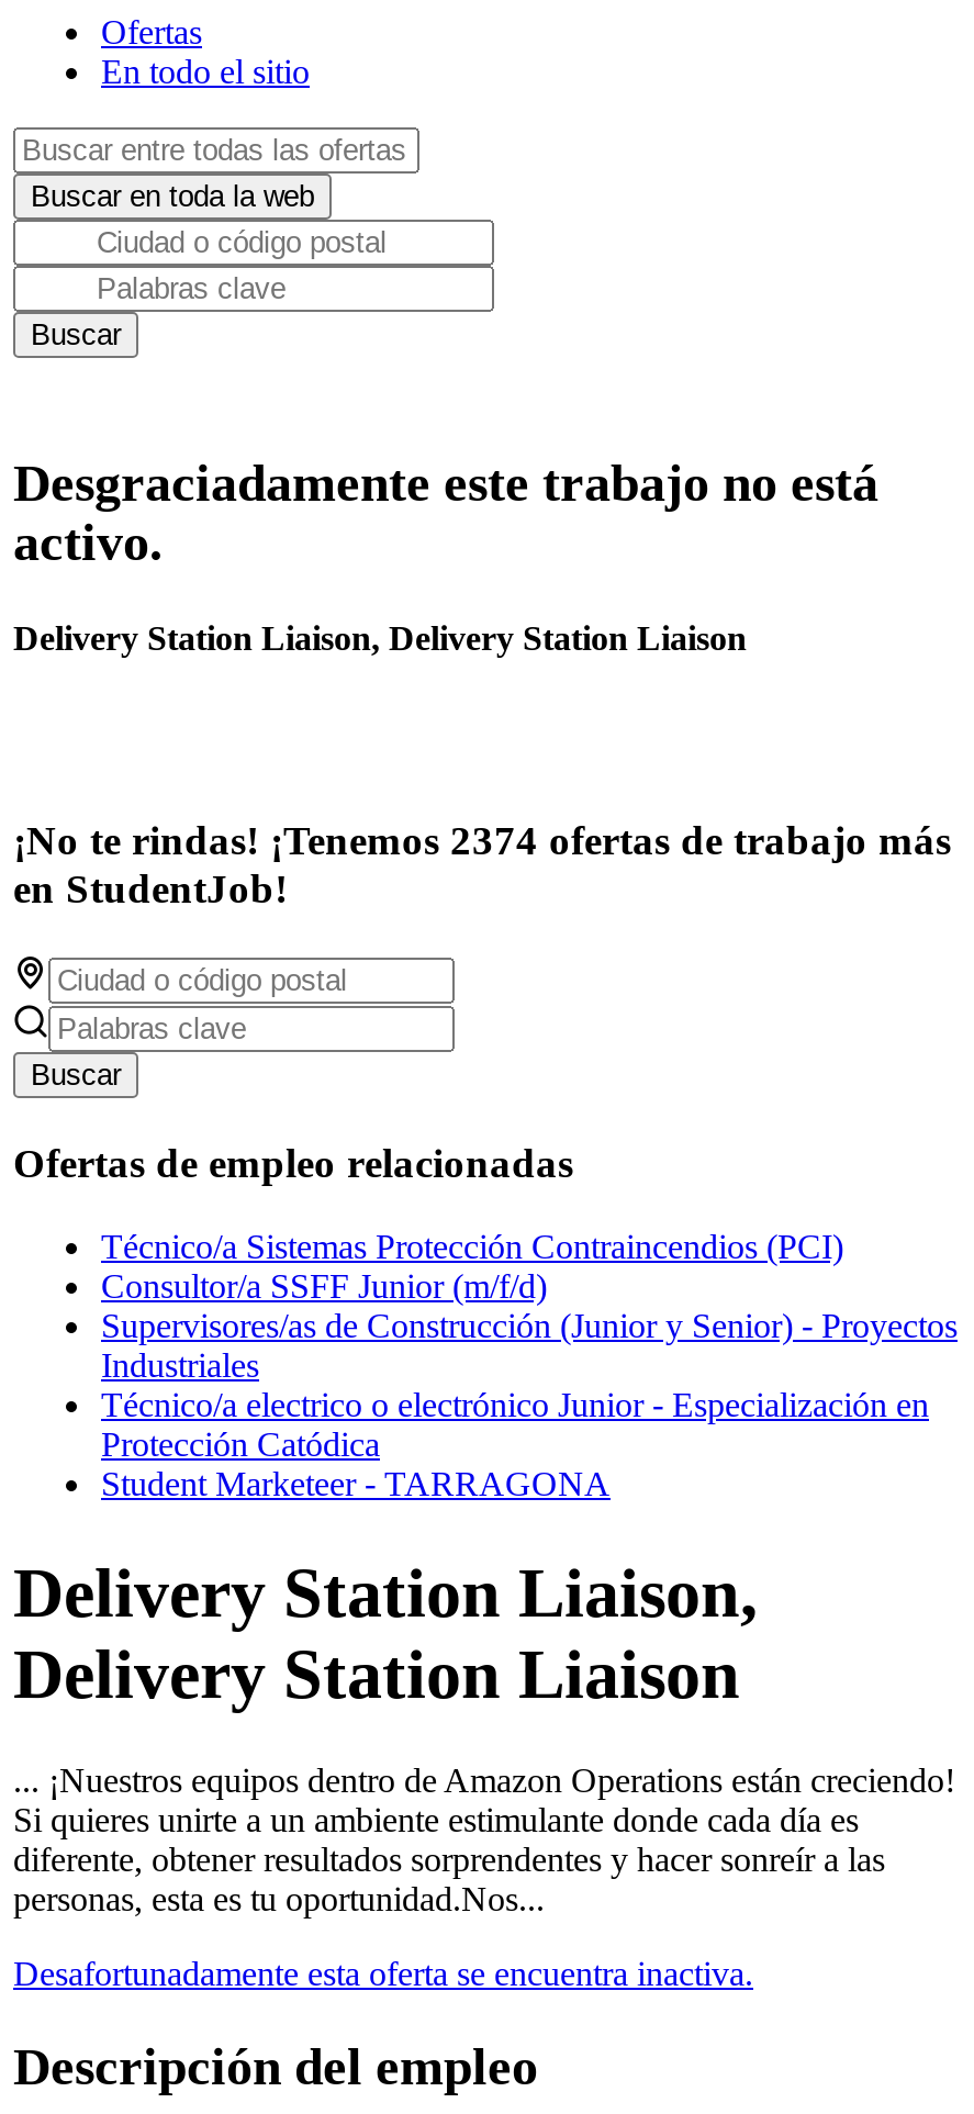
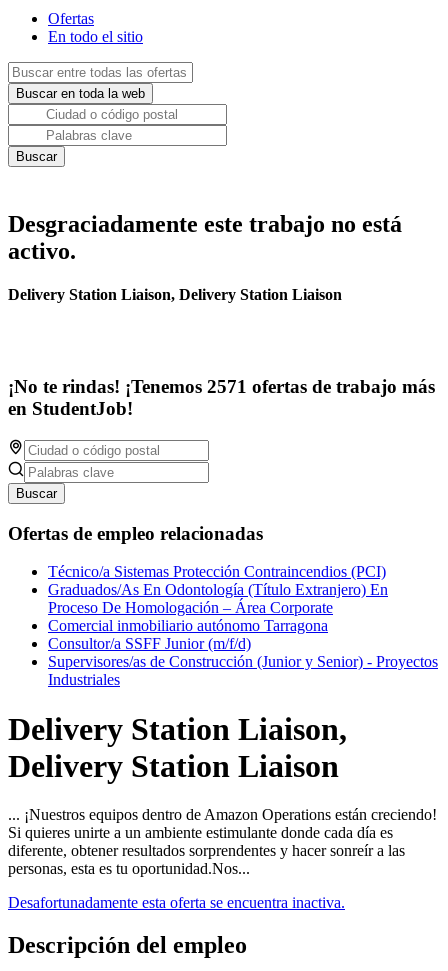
- ¡No te rindas! ¡Tenemos 2374 ofertas de trabajo más
+ ¡No te rindas! ¡Tenemos 2571 ofertas de trabajo más

+ Graduados/As En Odontología (Título Extranjero) En
+ Proceso De Homologación – Área Corporate
+ Comercial inmobiliario autónomo Tarragona

moved down: Consultor/a SSFF Junior (m/f/d) | Supervisores/as de Construcción (Junior y Senior) - Proyectos | Industriales

- Técnico/a electrico o electrónico Junior - Especialización en
- Protección Catódica
- Student Marketeer - TARRAGONA
